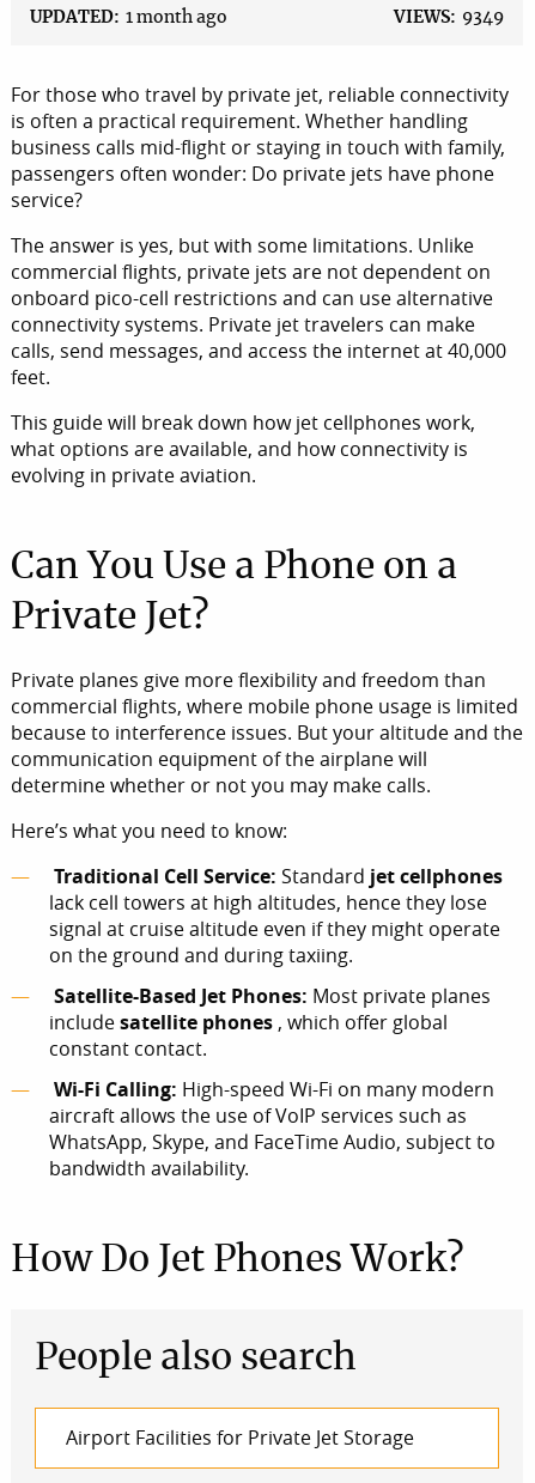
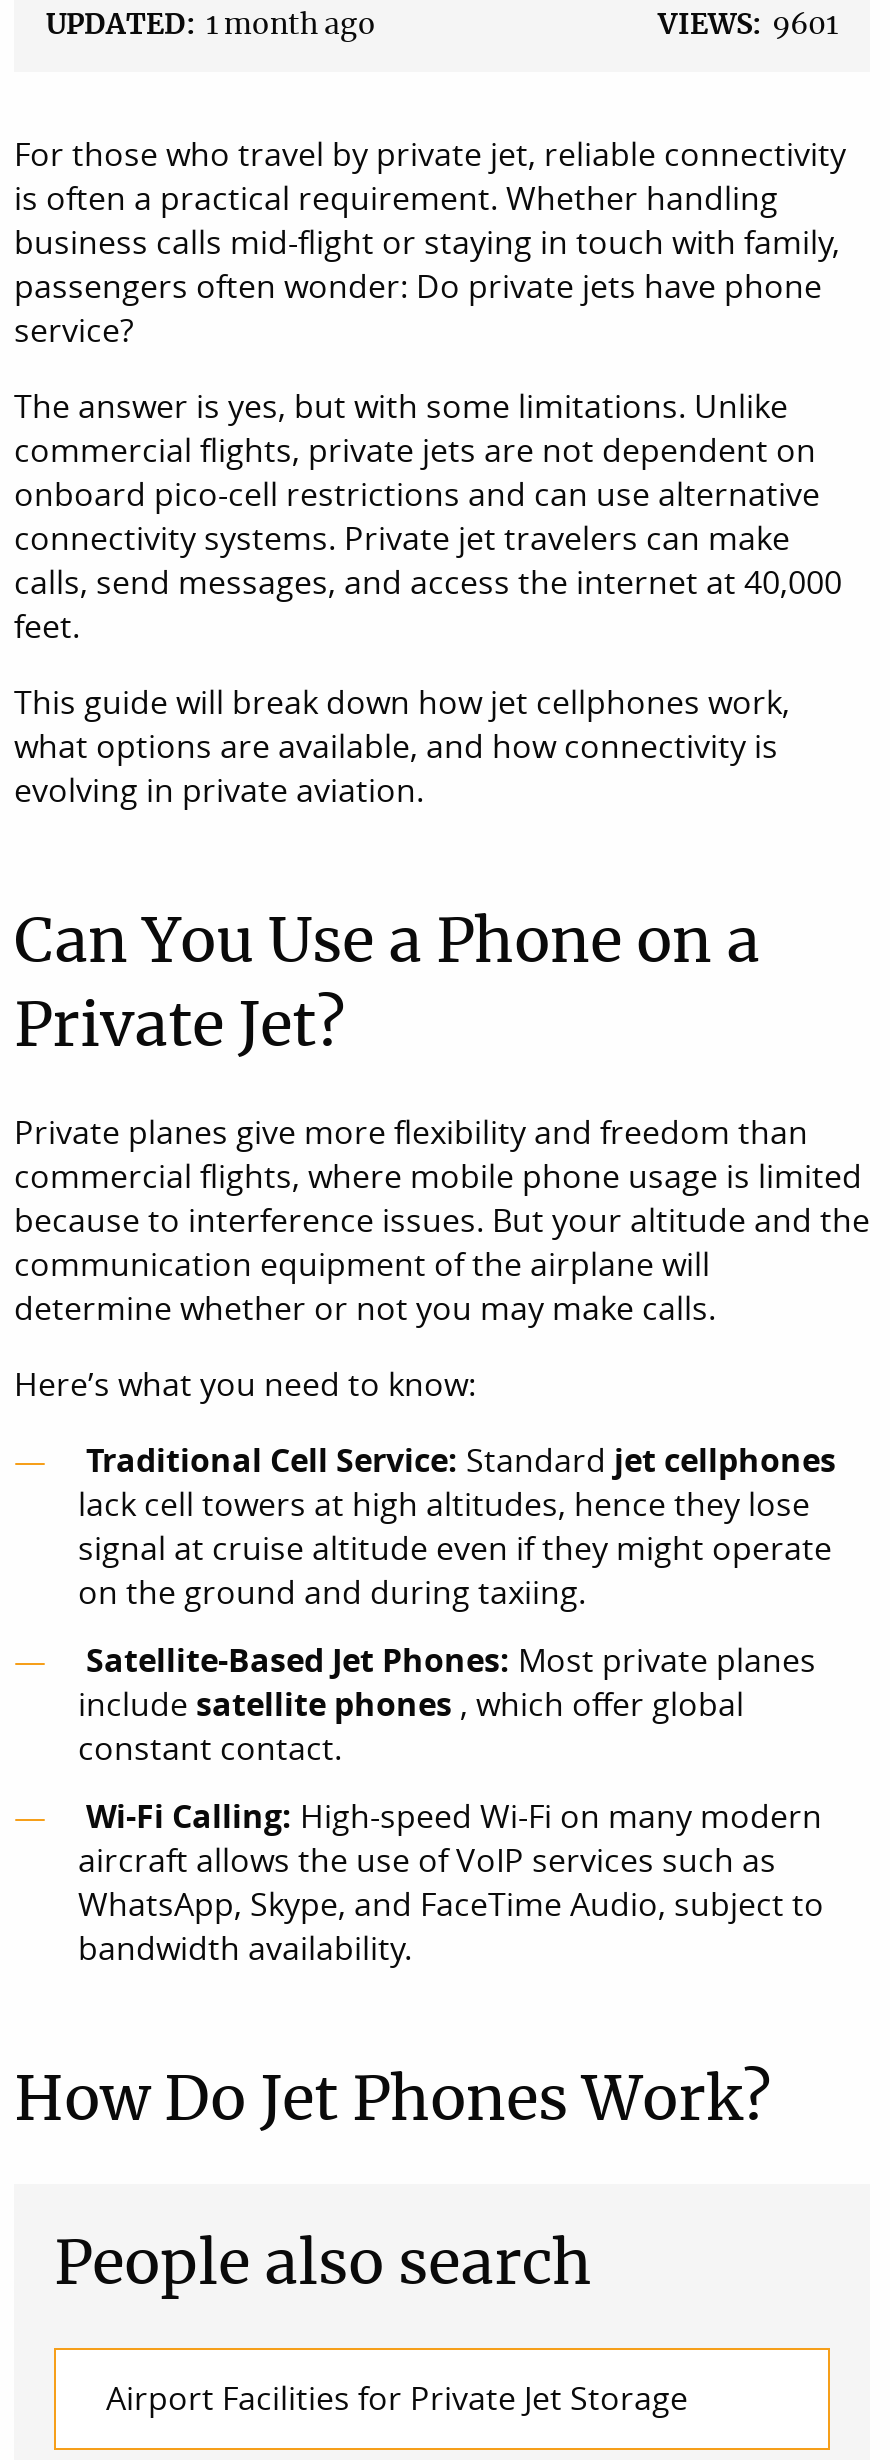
- VIEWS: 9349
+ VIEWS: 9601
